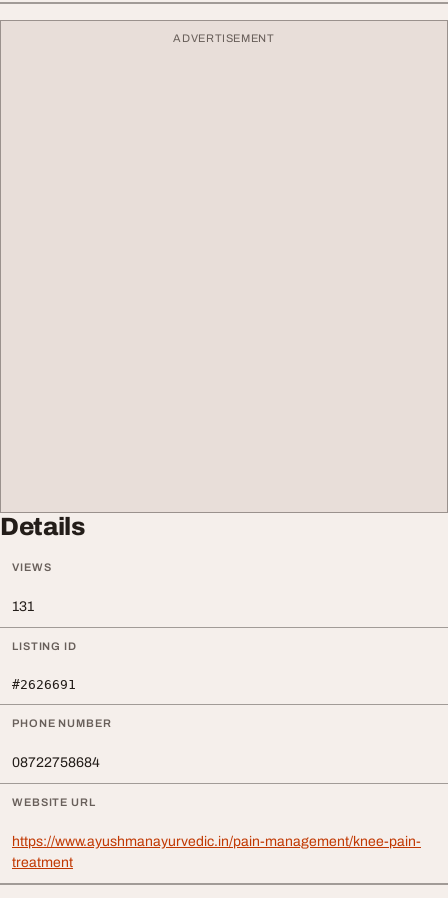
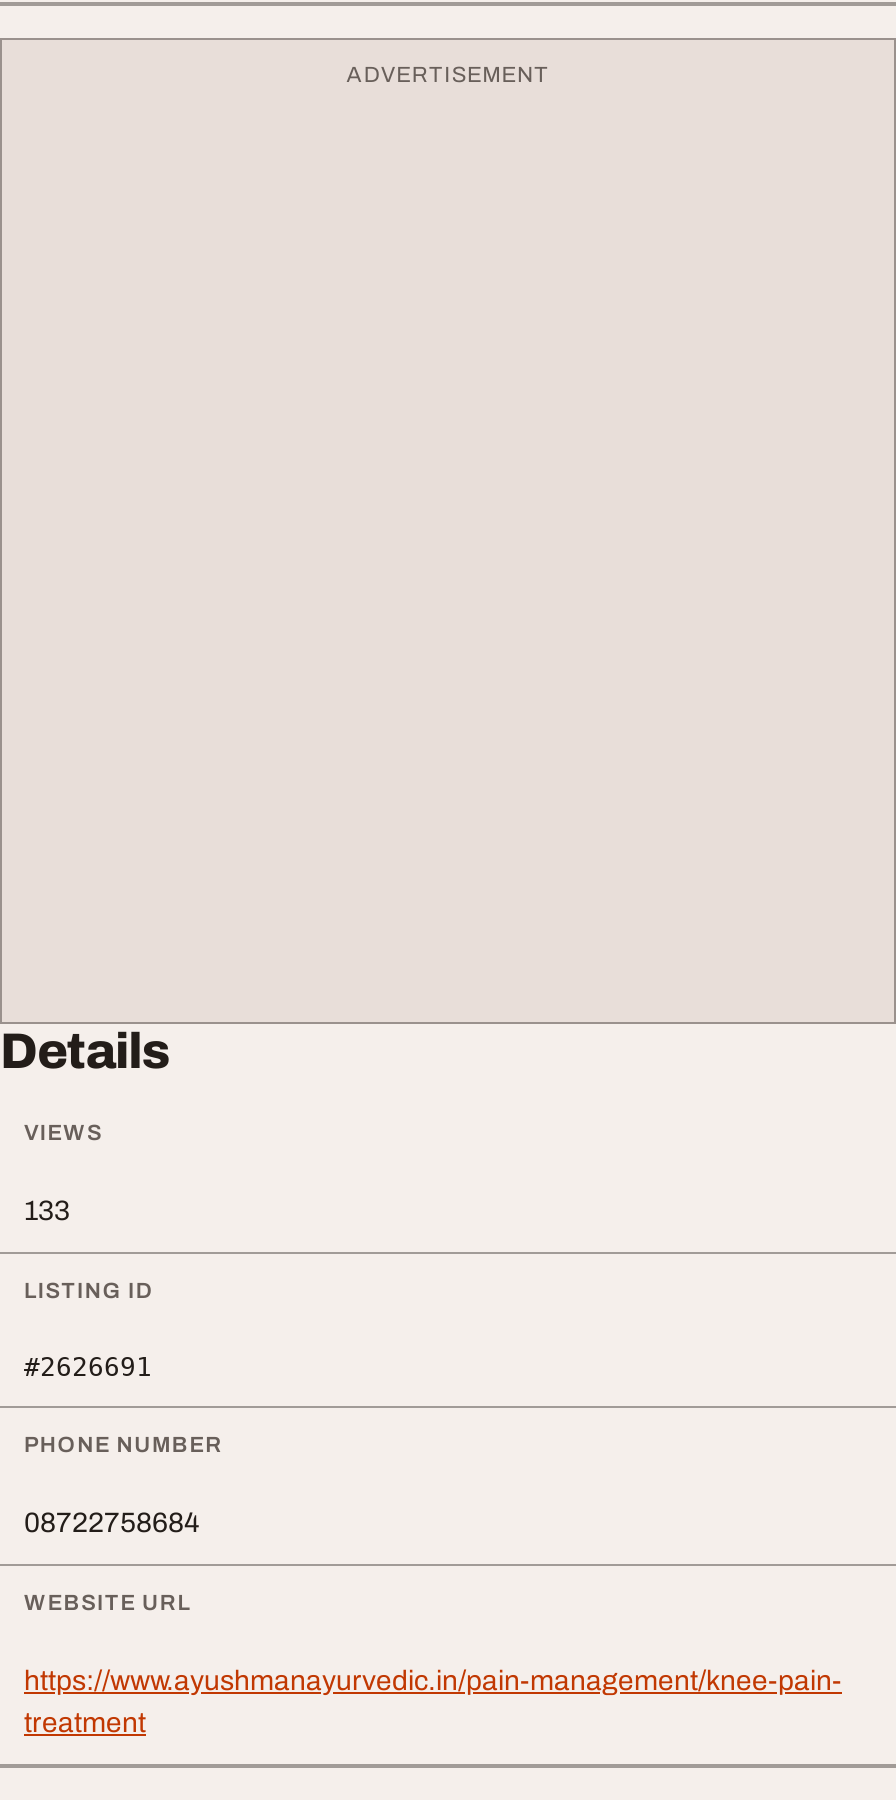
- 131
+ 133
